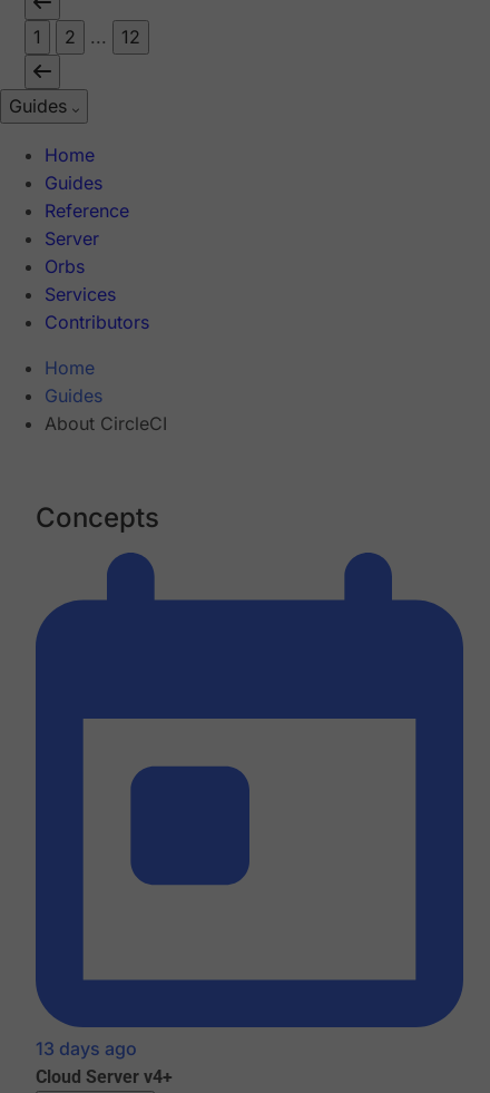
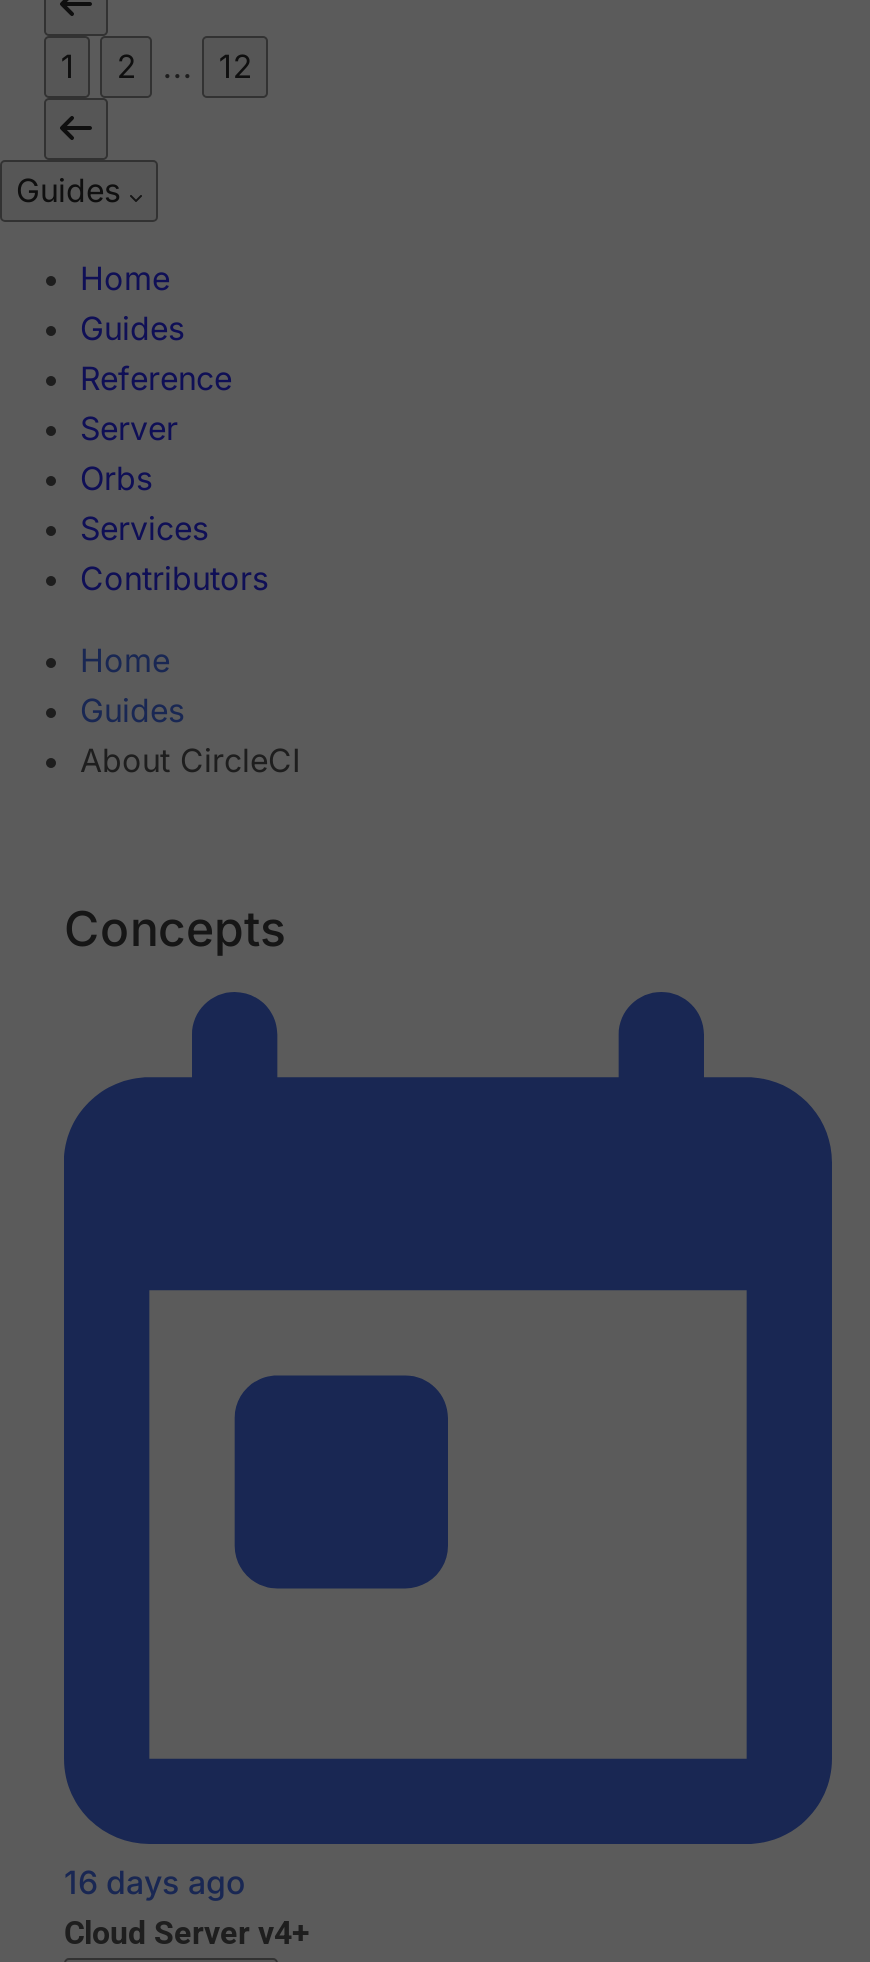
- 13 days ago
+ 16 days ago
